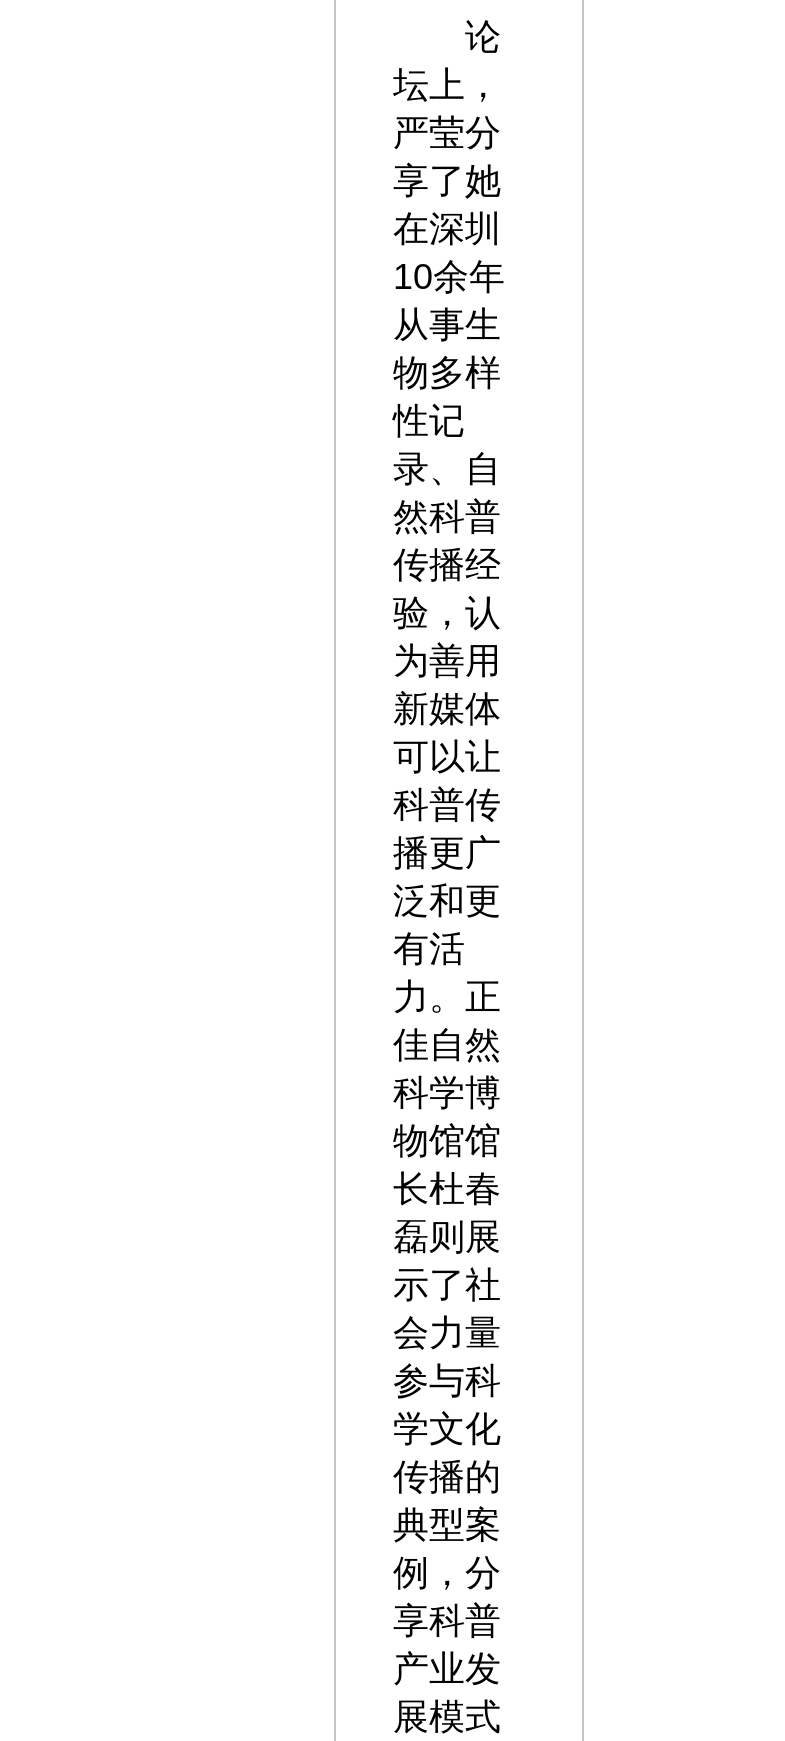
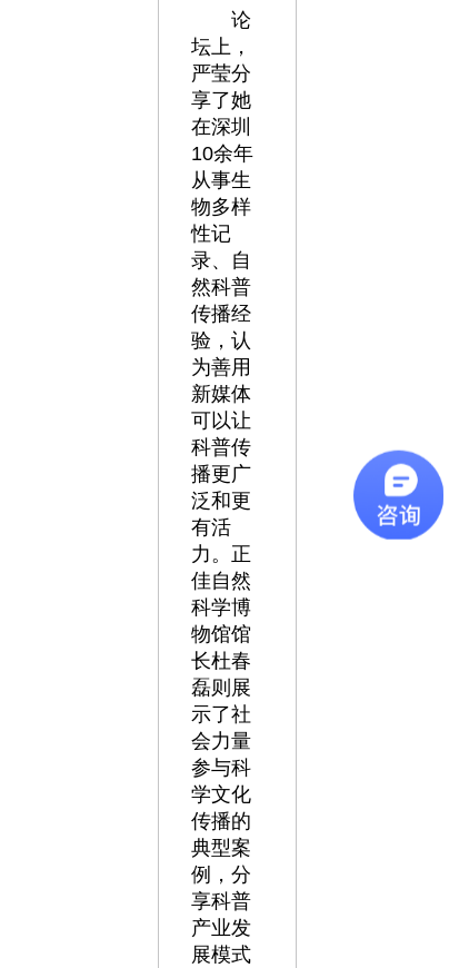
+ [image]
